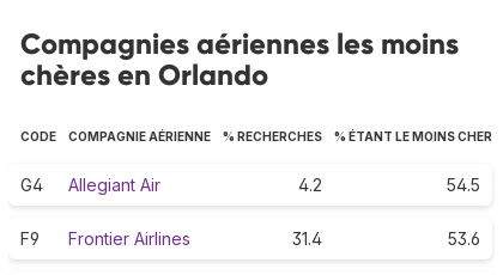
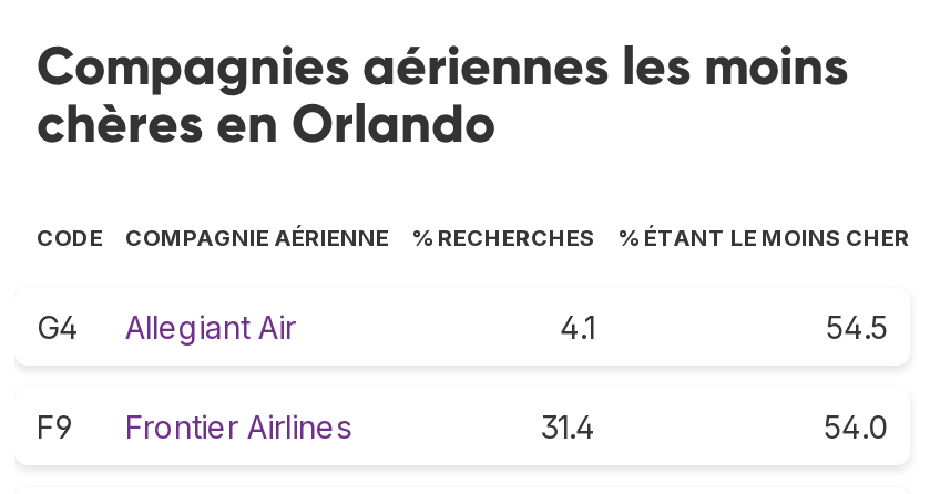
- 4.2
+ 4.1

- 53.6
+ 54.0
